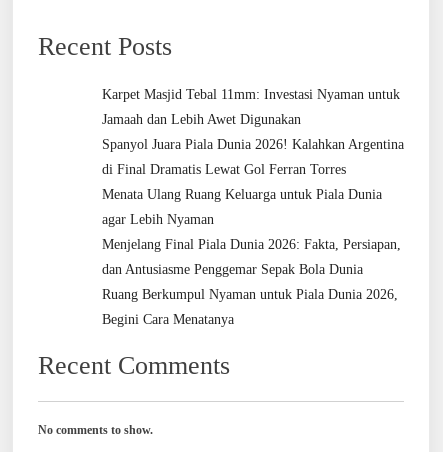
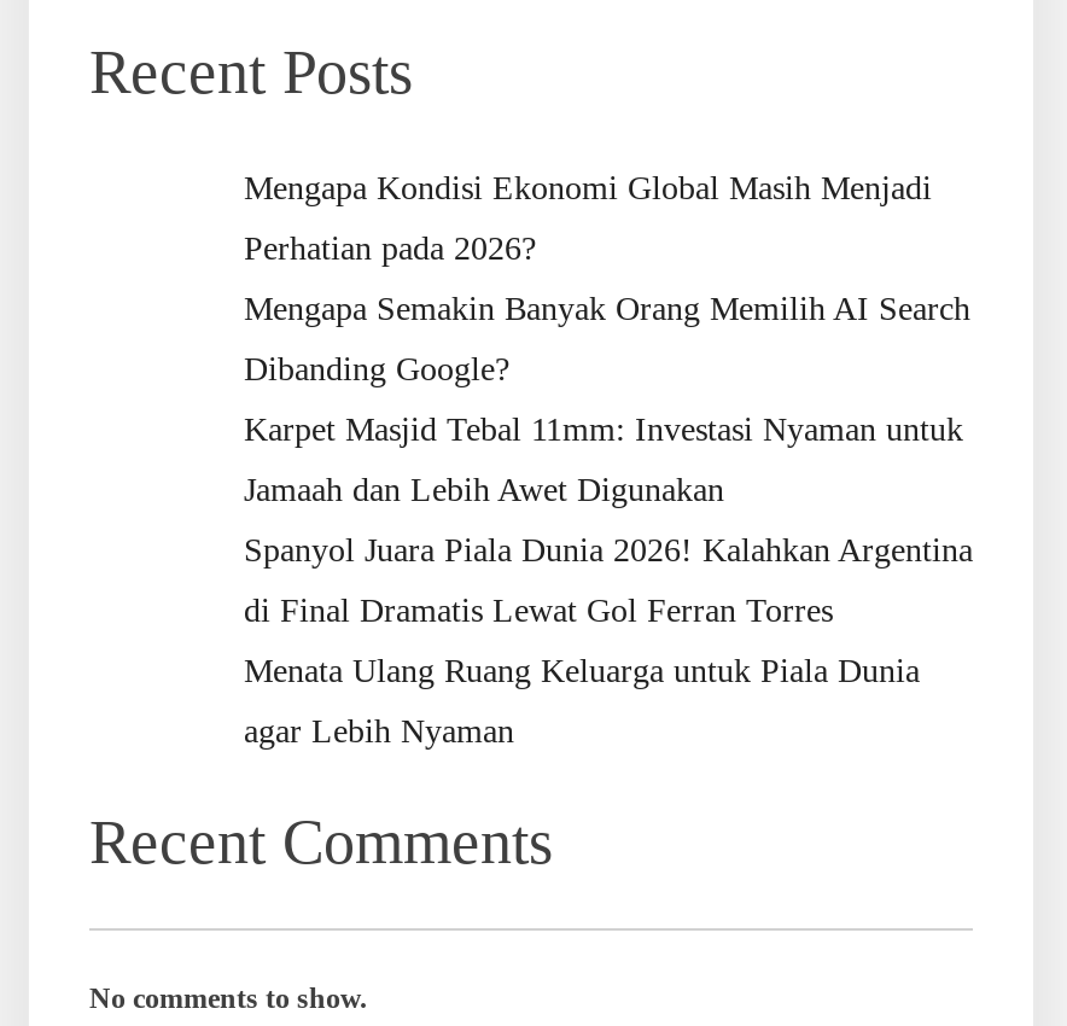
+ Mengapa Kondisi Ekonomi Global Masih Menjadi
+ Perhatian pada 2026?
+ Mengapa Semakin Banyak Orang Memilih AI Search
+ Dibanding Google?

moved down: Karpet Masjid Tebal 11mm: Investasi Nyaman untuk | Jamaah dan Lebih Awet Digunakan | Spanyol Juara Piala Dunia 2026! Kalahkan Argentina | di Final Dramatis Lewat Gol Ferran Torres | Menata Ulang Ruang Keluarga untuk Piala Dunia | agar Lebih Nyaman

- Menjelang Final Piala Dunia 2026: Fakta, Persiapan,
- dan Antusiasme Penggemar Sepak Bola Dunia
- Ruang Berkumpul Nyaman untuk Piala Dunia 2026,
- Begini Cara Menatanya
